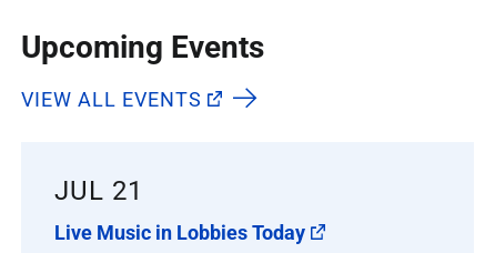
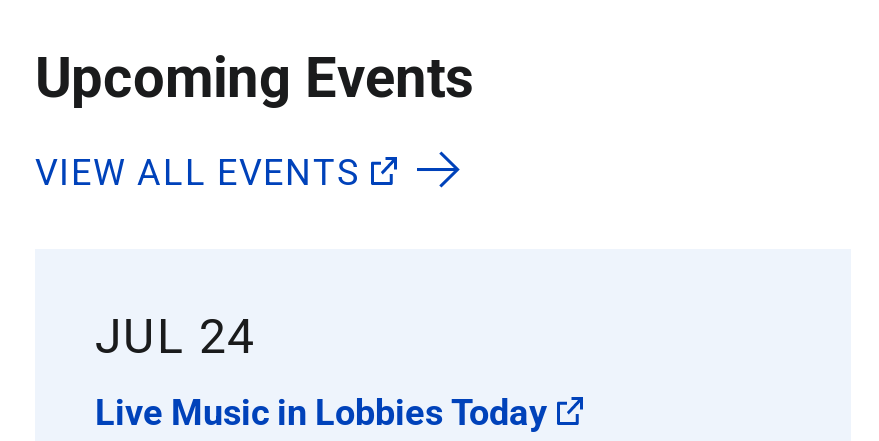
- JUL 21
+ JUL 24
